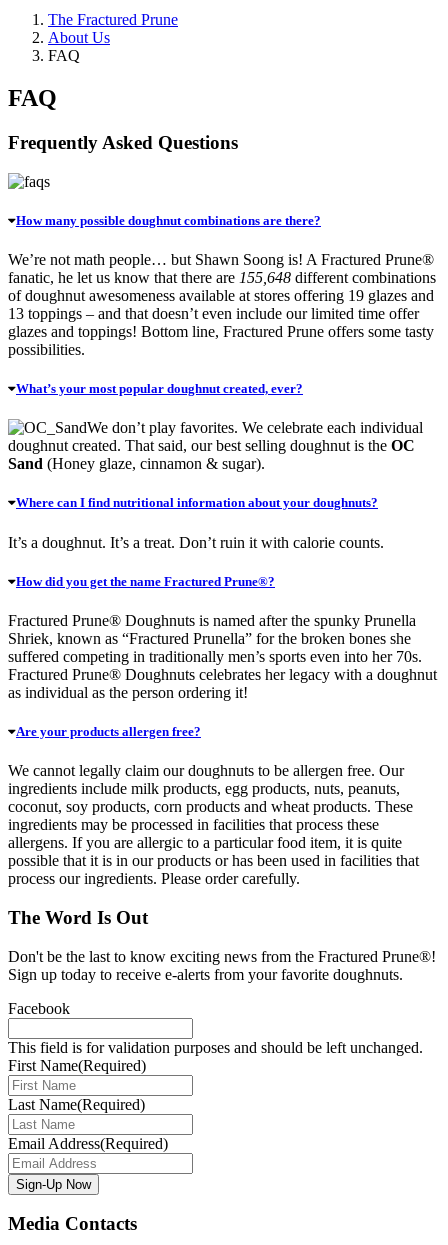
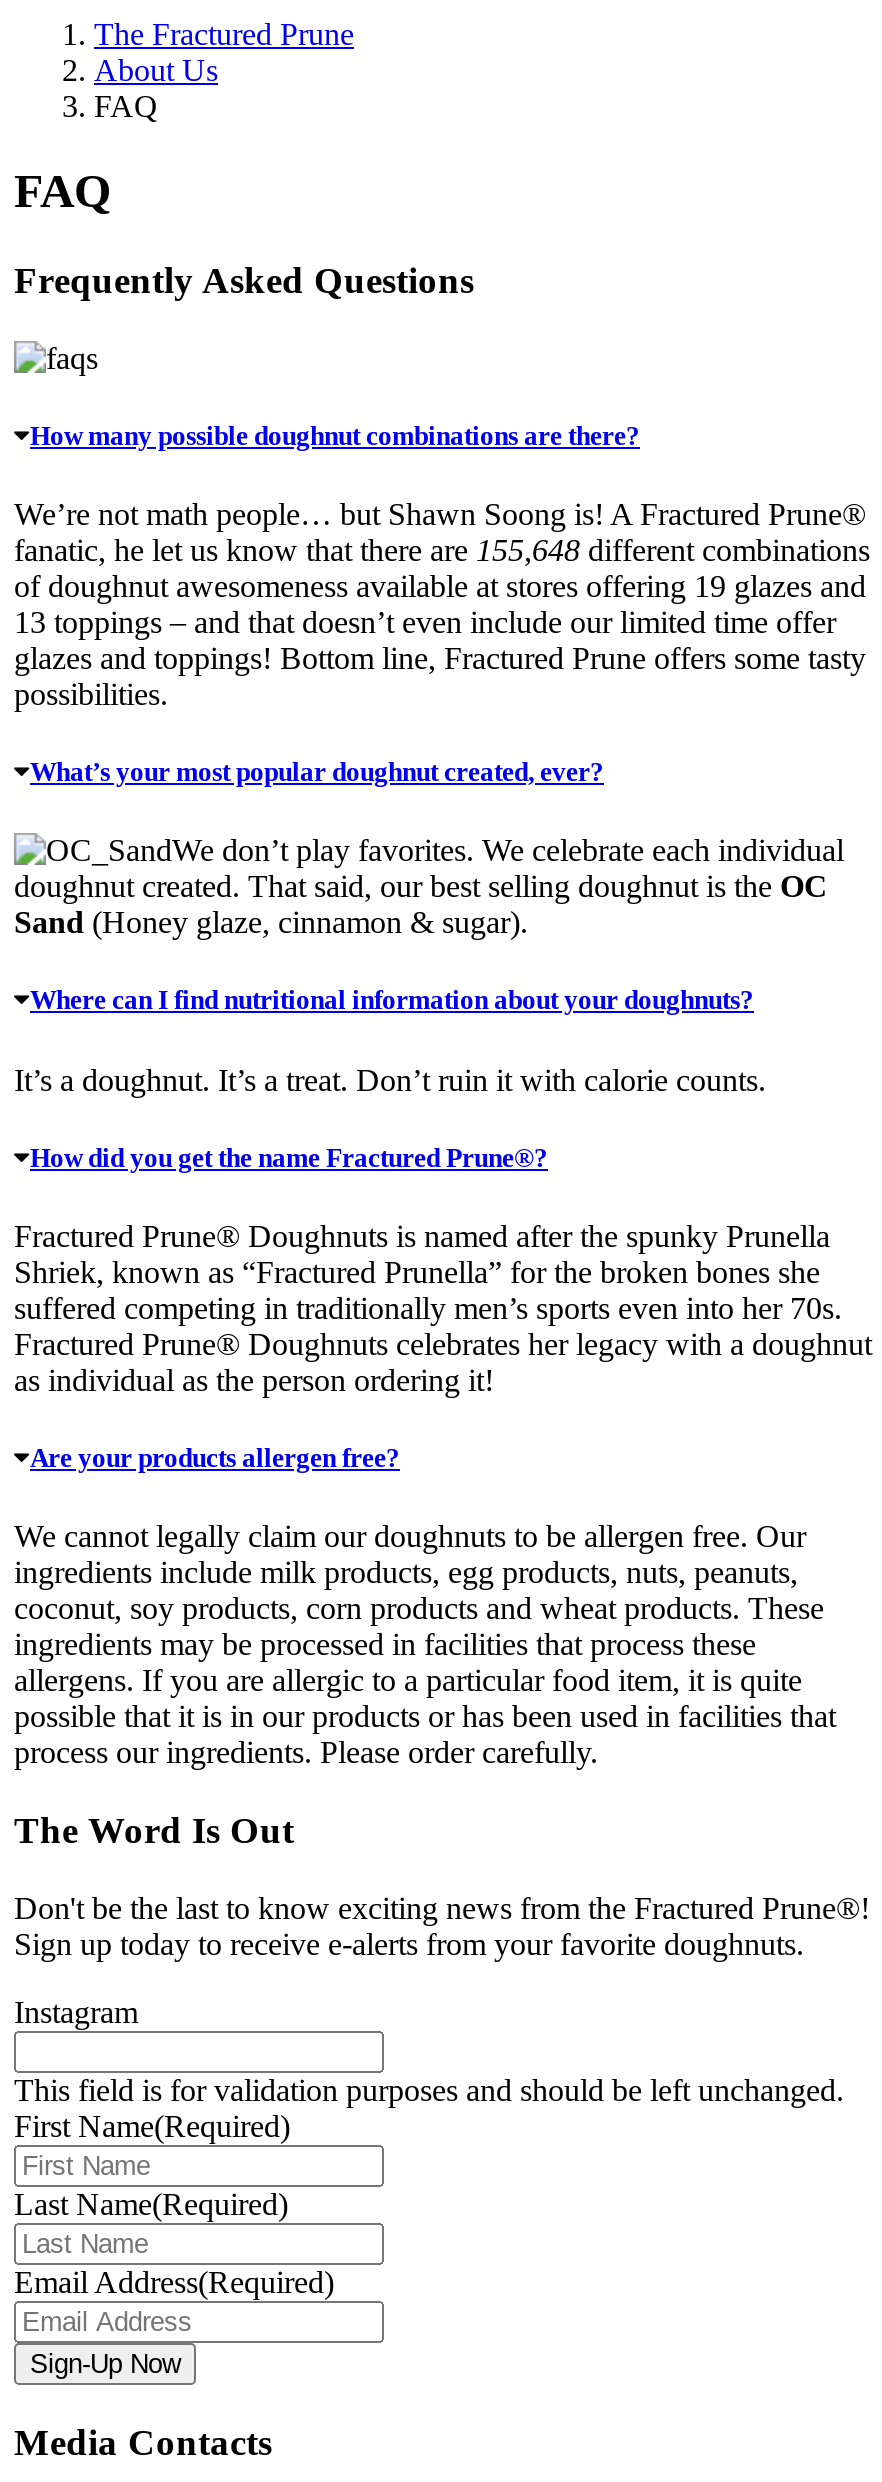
- Facebook
+ Instagram
